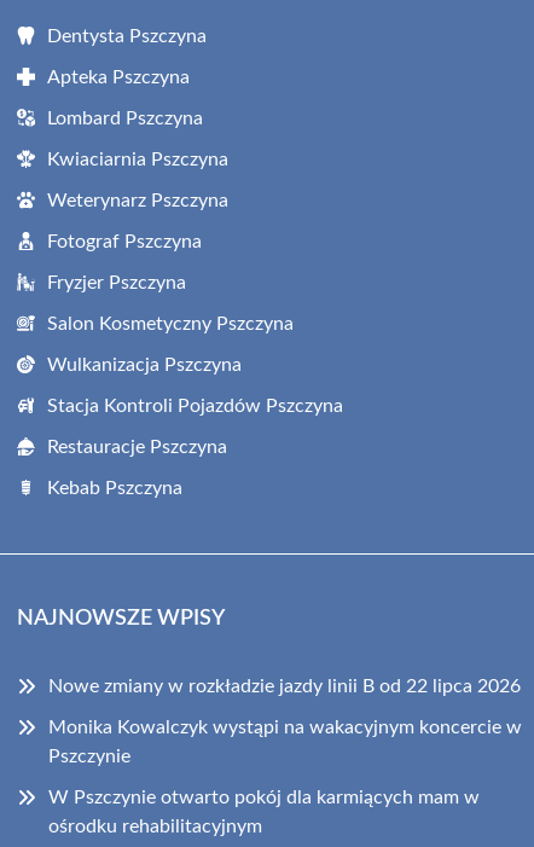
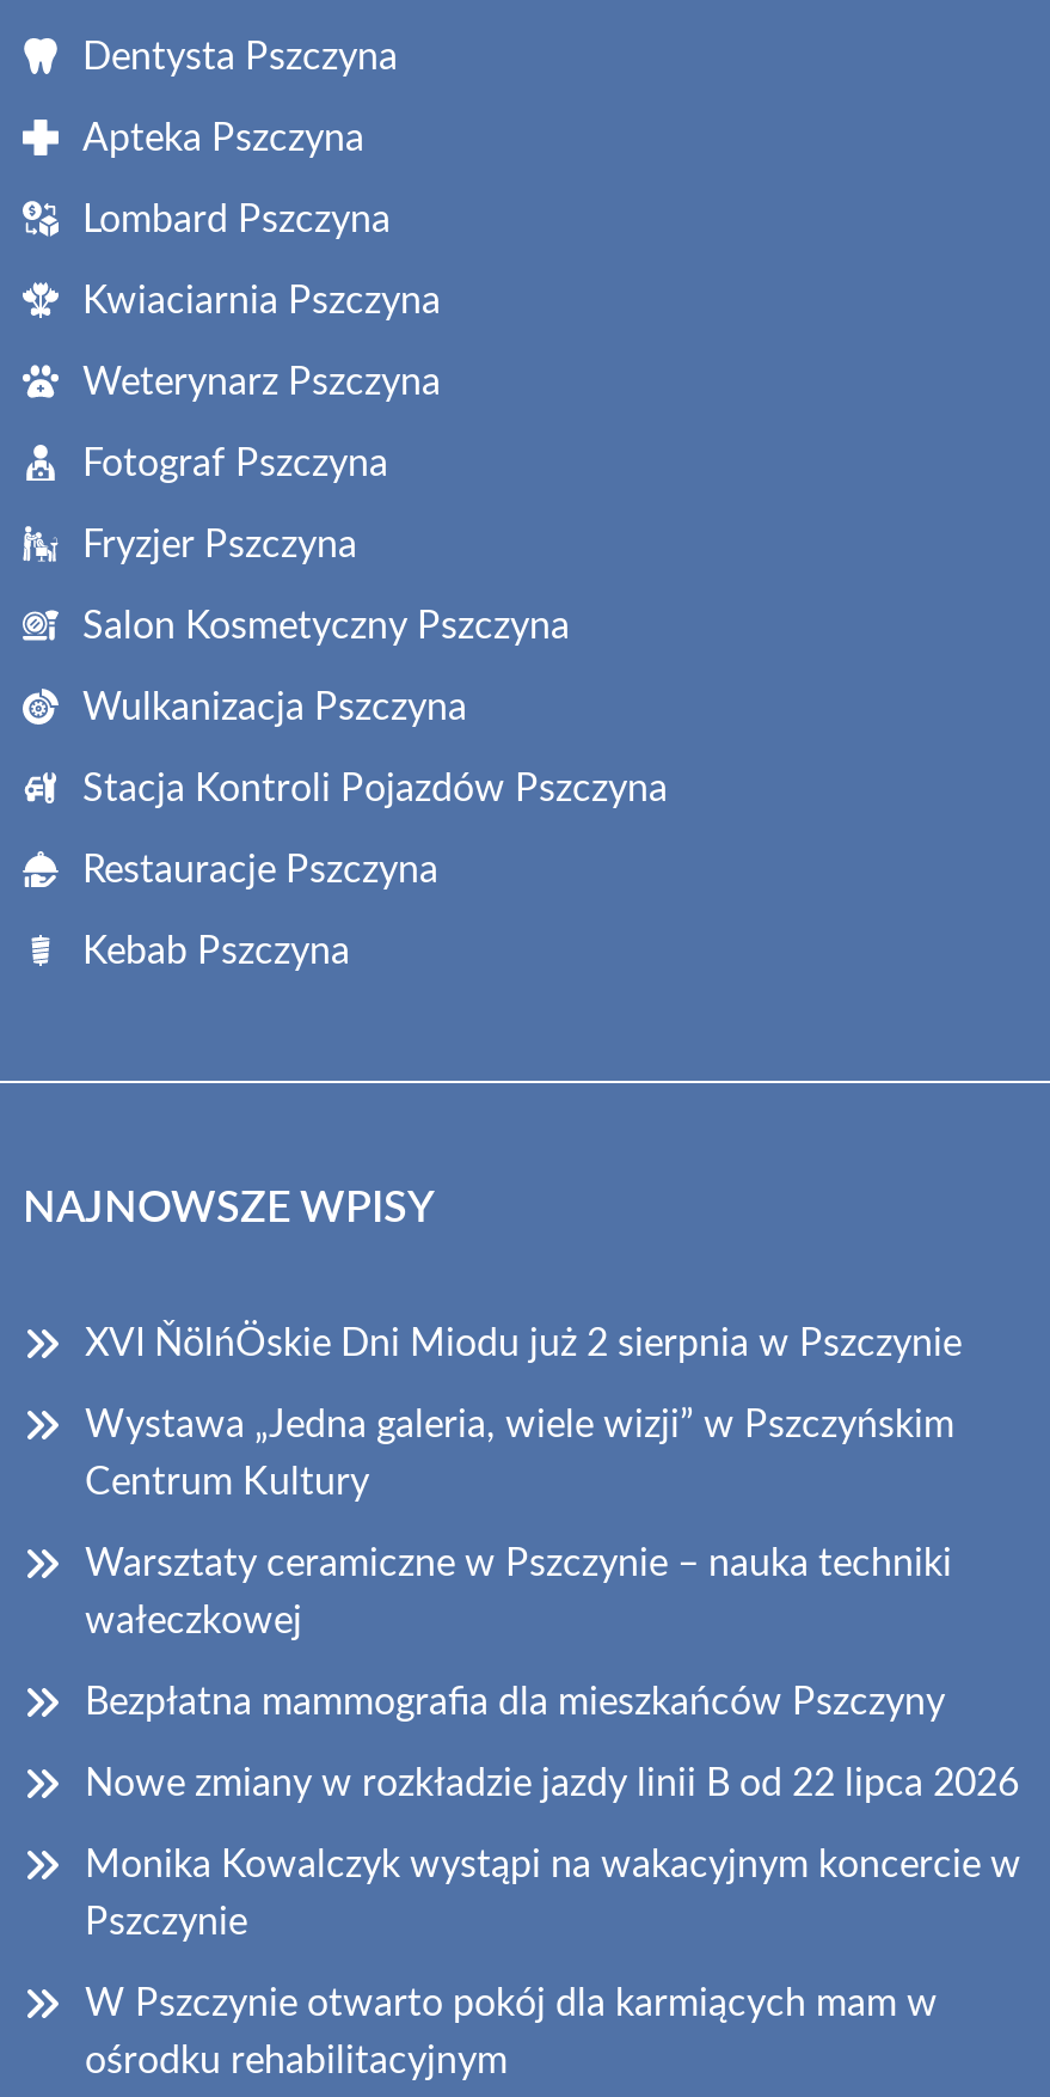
+ XVI ŇölńÖskie Dni Miodu już 2 sierpnia w Pszczynie
+ Wystawa „Jedna galeria, wiele wizji” w Pszczyńskim
+ Centrum Kultury
+ Warsztaty ceramiczne w Pszczynie – nauka techniki
+ wałeczkowej
+ Bezpłatna mammografia dla mieszkańców Pszczyny
